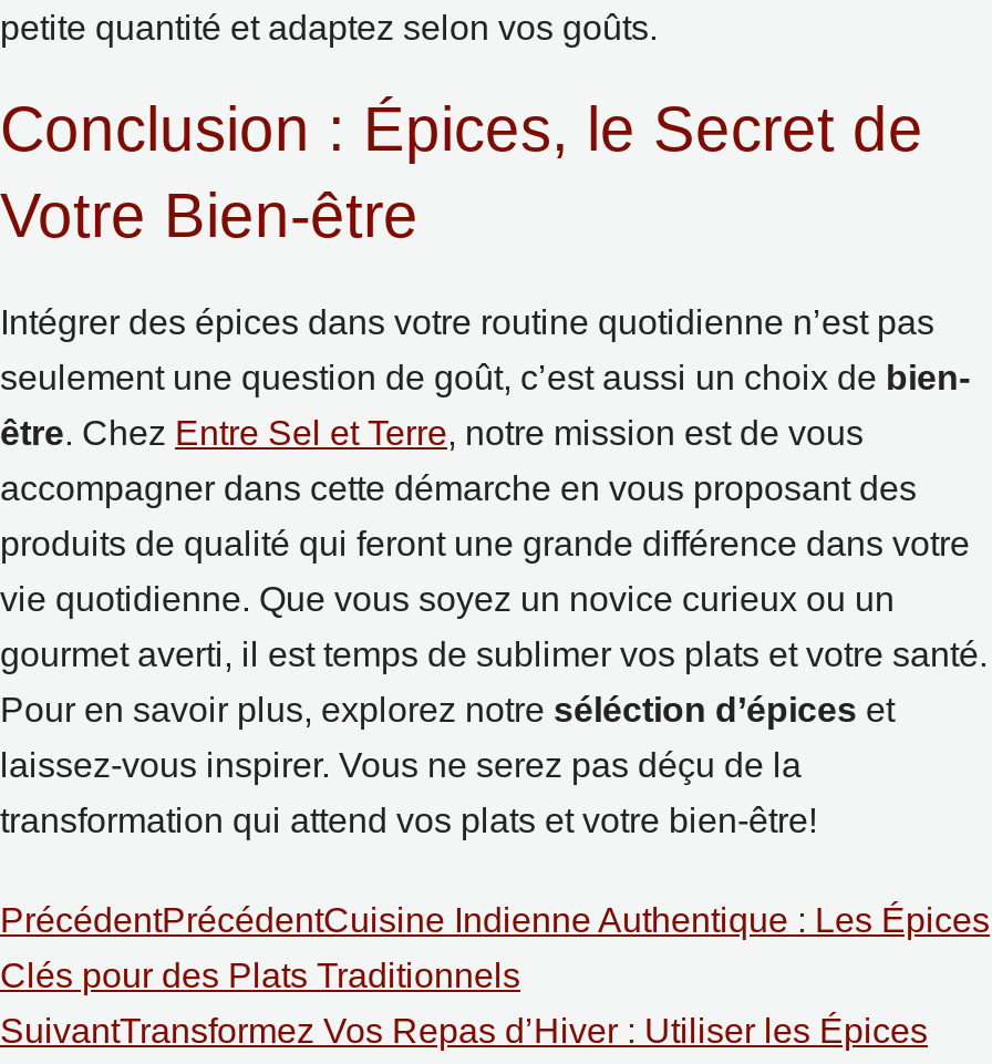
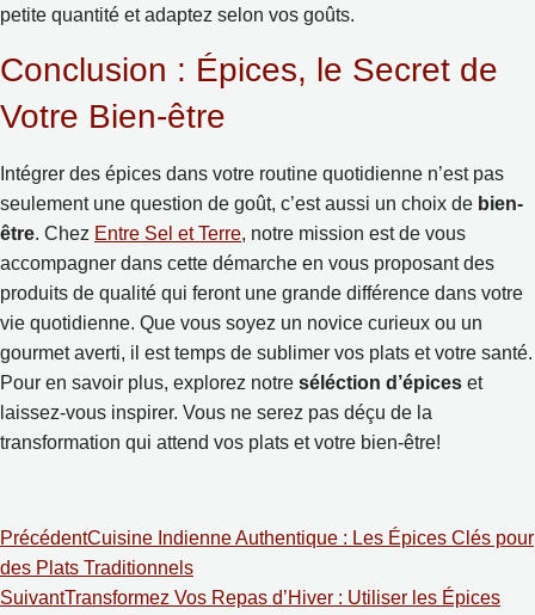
- PrécédentPrécédentCuisine Indienne Authentique : Les Épices
+ PrécédentCuisine Indienne Authentique : Les Épices Clés pour

- Clés pour des Plats Traditionnels
+ des Plats Traditionnels
